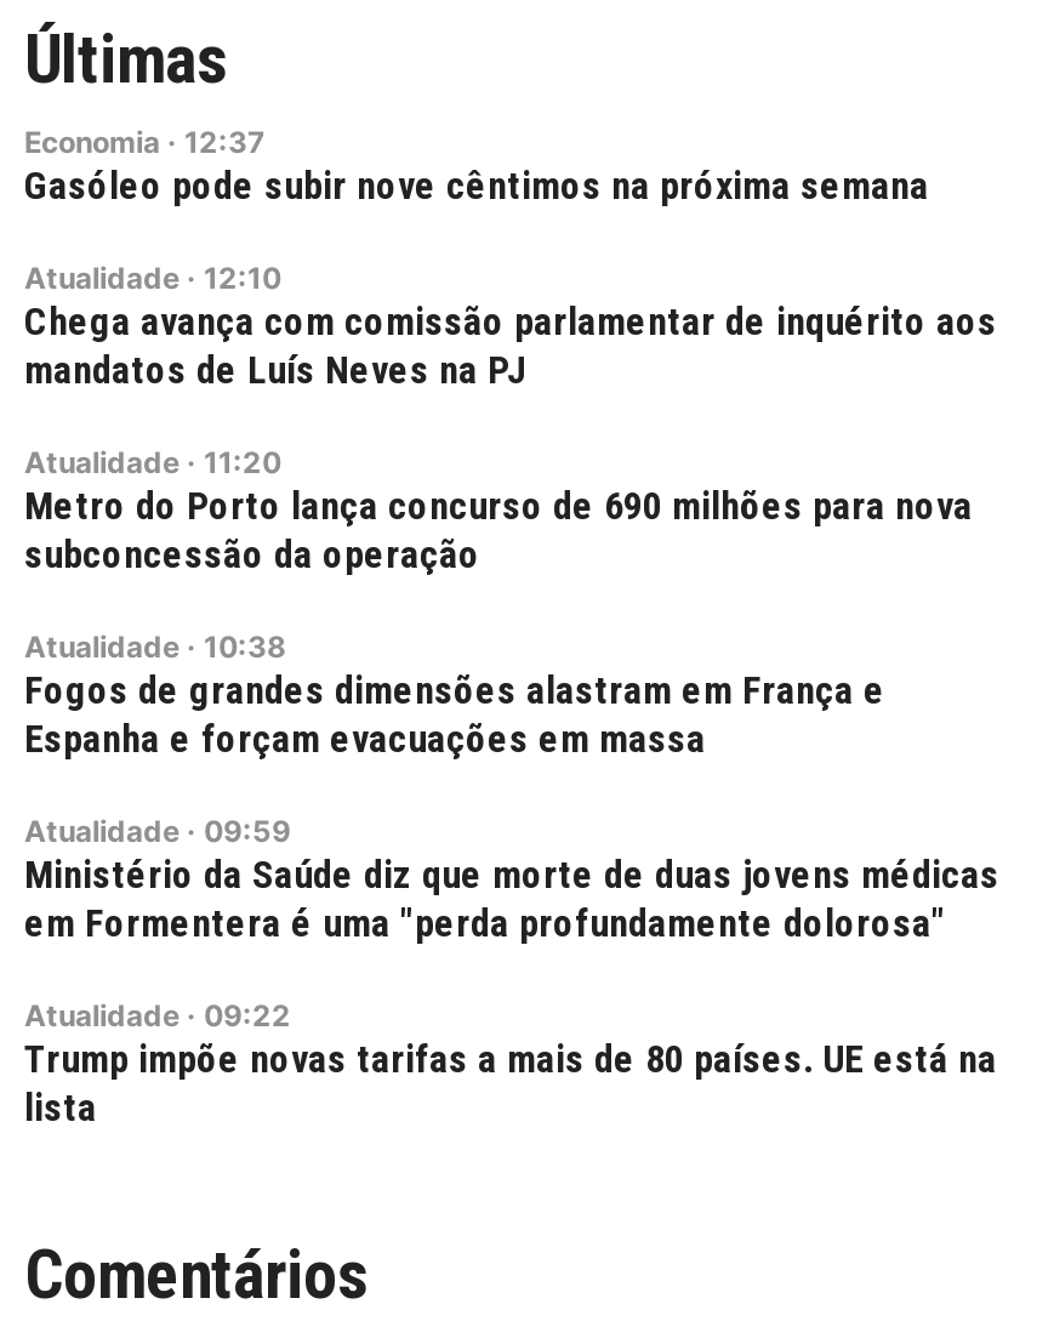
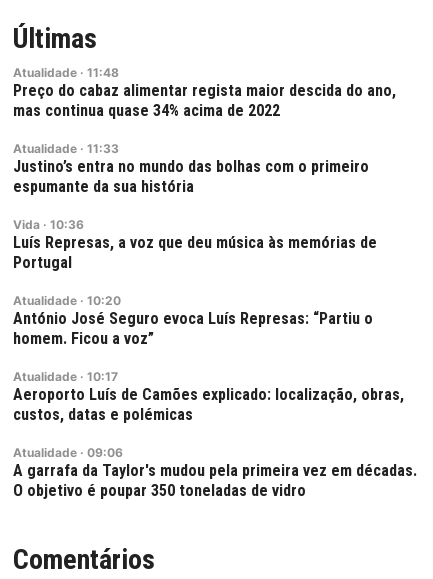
- Economia · 12:37
- Gasóleo pode subir nove cêntimos na próxima semana
+ Atualidade · 11:48
+ Preço do cabaz alimentar regista maior descida do ano,
+ mas continua quase 34% acima de 2022

- Atualidade · 12:10
- Chega avança com comissão parlamentar de inquérito aos
- mandatos de Luís Neves na PJ
+ Atualidade · 11:33
+ Justino’s entra no mundo das bolhas com o primeiro
+ espumante da sua história

- Atualidade · 11:20
- Metro do Porto lança concurso de 690 milhões para nova
- subconcessão da operação
+ Vida · 10:36
+ Luís Represas, a voz que deu música às memórias de
+ Portugal

- Atualidade · 10:38
- Fogos de grandes dimensões alastram em França e
- Espanha e forçam evacuações em massa
+ Atualidade · 10:20
+ António José Seguro evoca Luís Represas: “Partiu o
+ homem. Ficou a voz”

- Atualidade · 09:59
- Ministério da Saúde diz que morte de duas jovens médicas
- em Formentera é uma "perda profundamente dolorosa"
+ Atualidade · 10:17
+ Aeroporto Luís de Camões explicado: localização, obras,
+ custos, datas e polémicas

- Atualidade · 09:22
- Trump impõe novas tarifas a mais de 80 países. UE está na
- lista
+ Atualidade · 09:06
+ A garrafa da Taylor's mudou pela primeira vez em décadas.
+ O objetivo é poupar 350 toneladas de vidro
